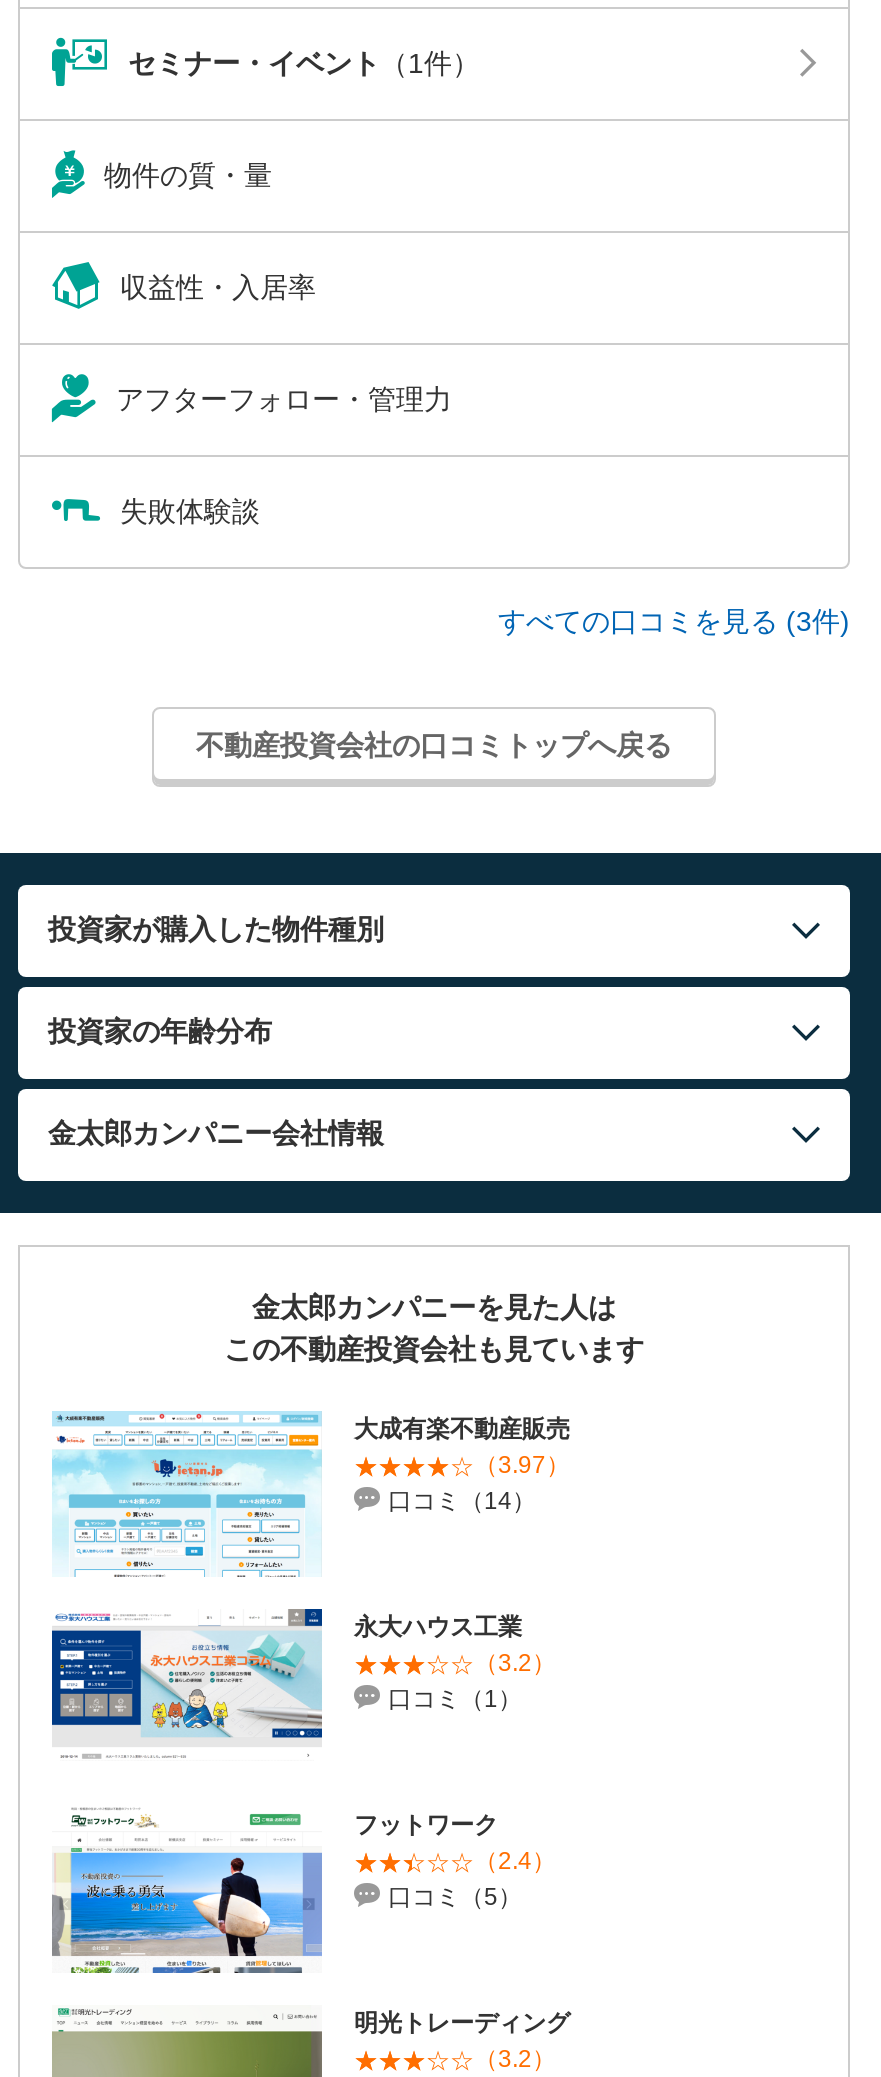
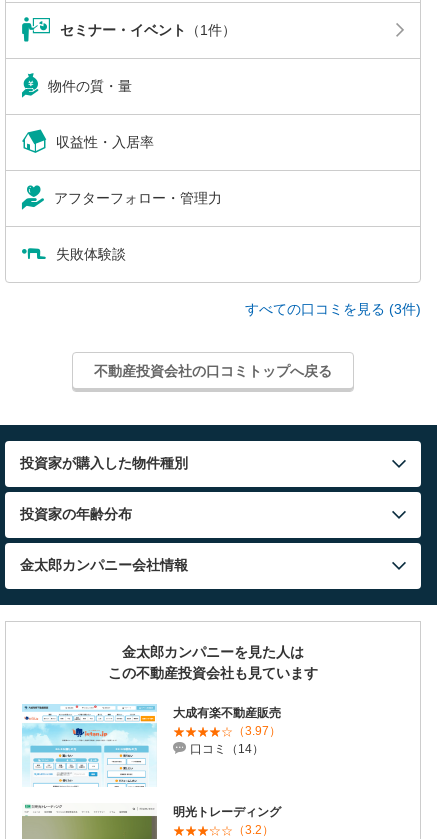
- [image]
- 永大ハウス工業
- （3.2）
- 口コミ（1）

- [image]
- フットワーク
- （2.4）
- 口コミ（5）
